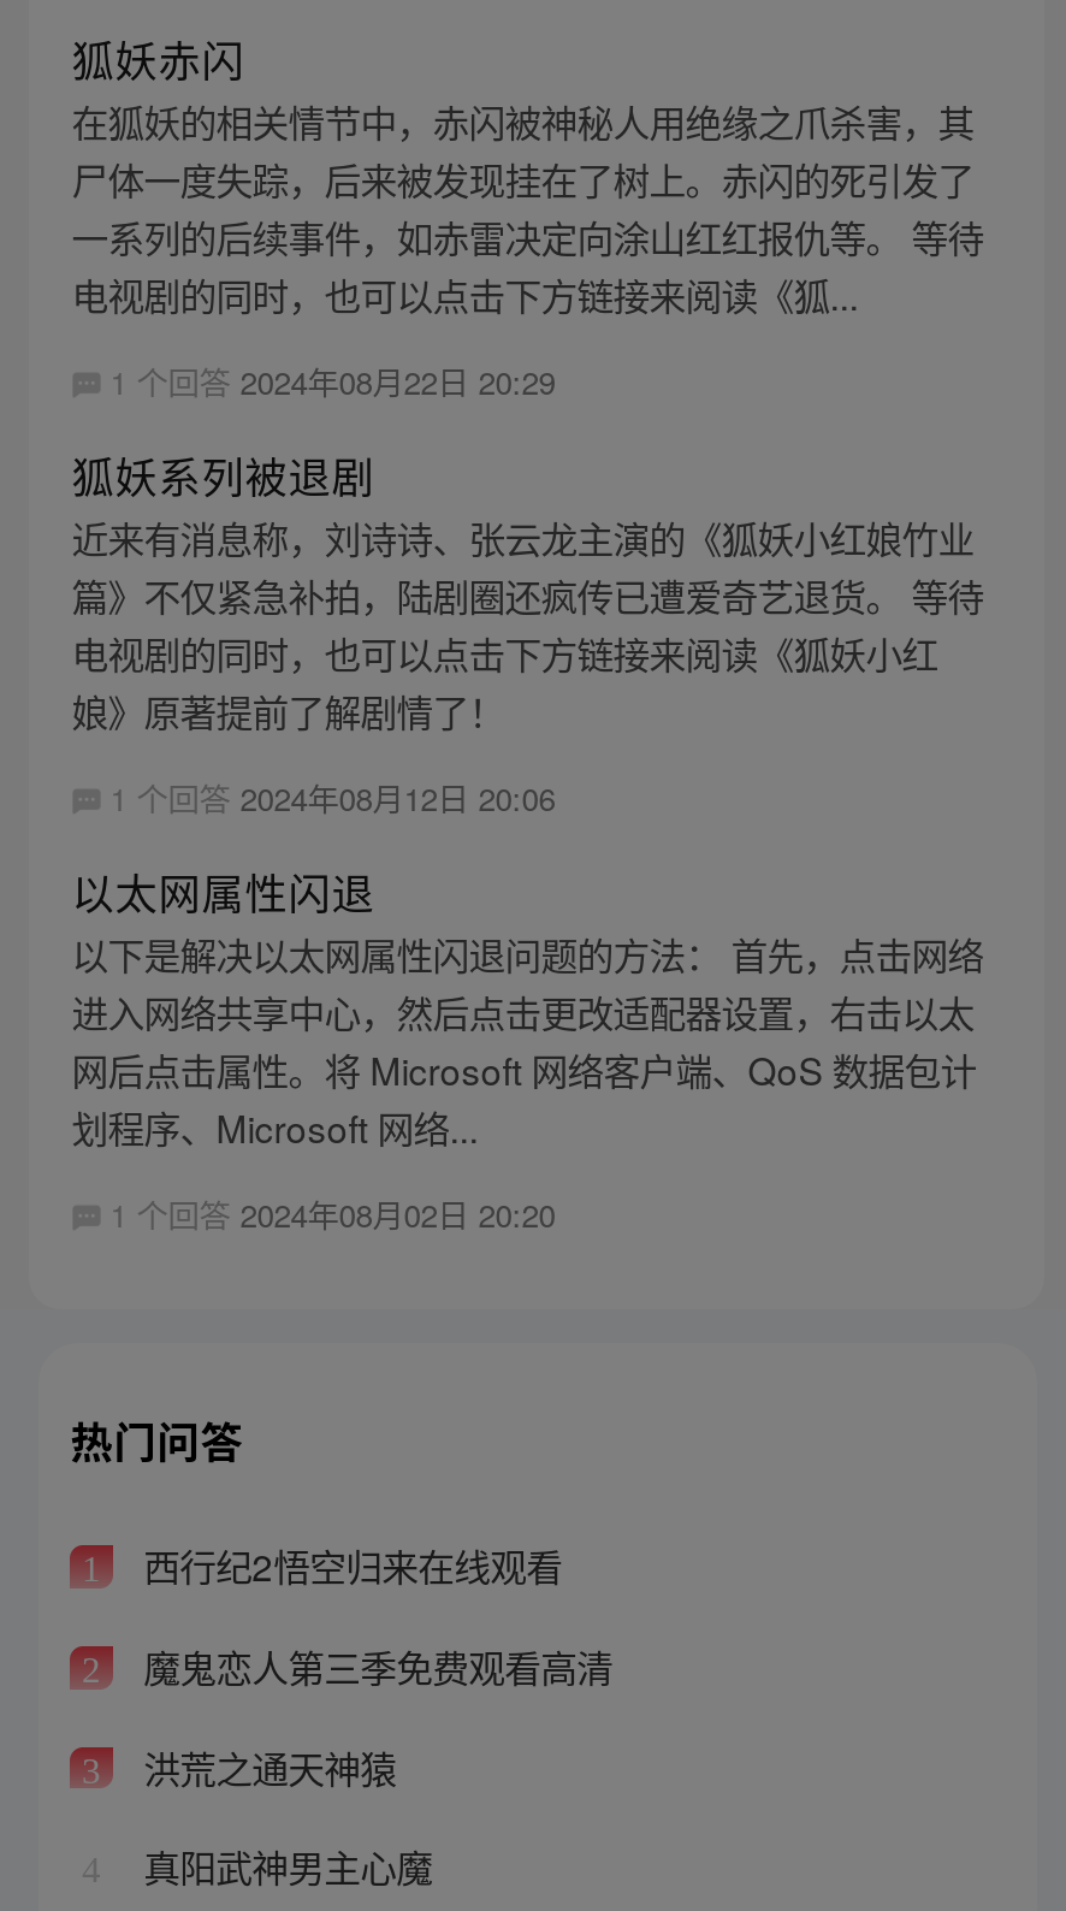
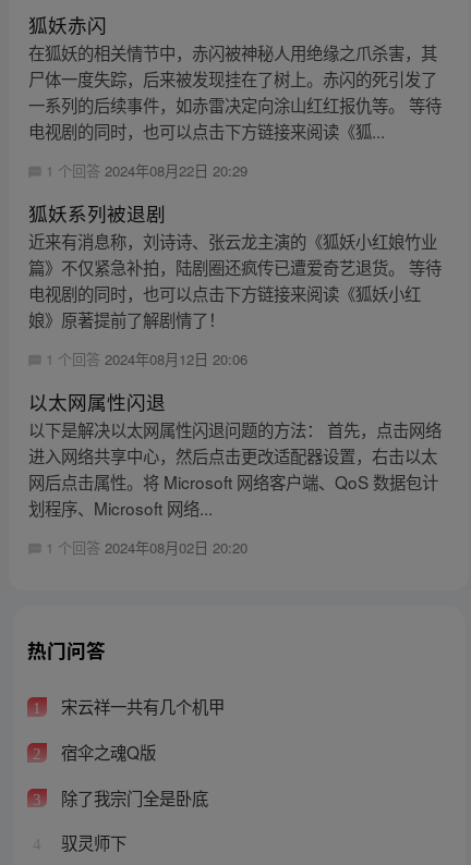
- 西行纪2悟空归来在线观看
+ 宋云祥一共有几个机甲

- 魔鬼恋人第三季免费观看高清
+ 宿伞之魂Q版

- 洪荒之通天神猿
+ 除了我宗门全是卧底

- 真阳武神男主心魔
+ 驭灵师下
